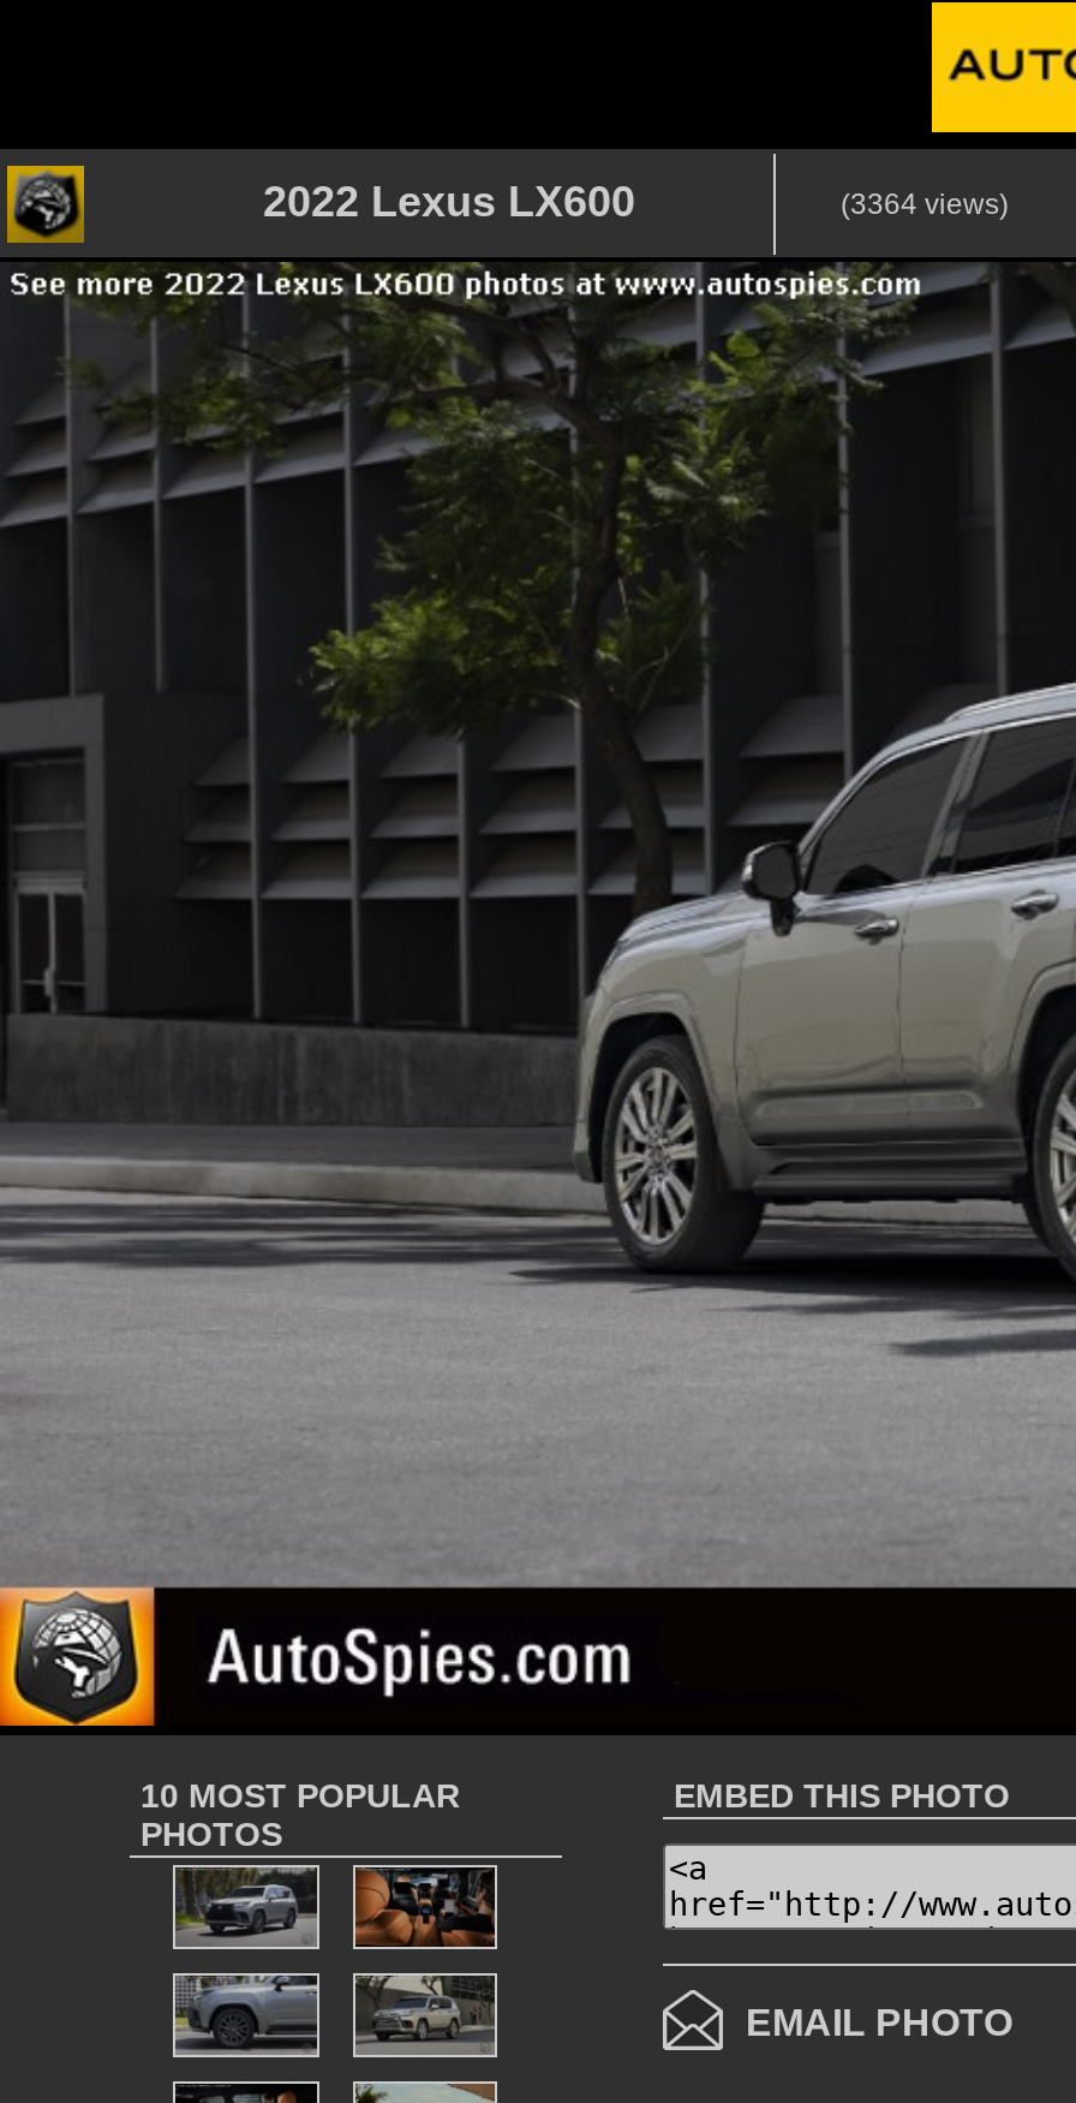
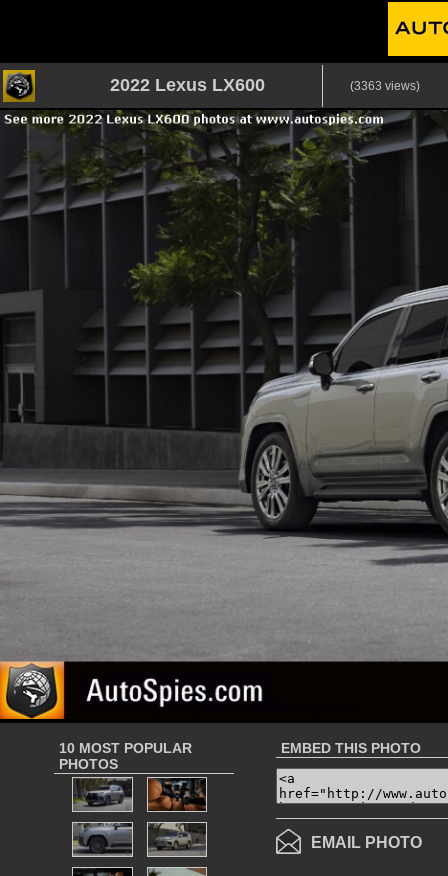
- (3364 views)
+ (3363 views)
